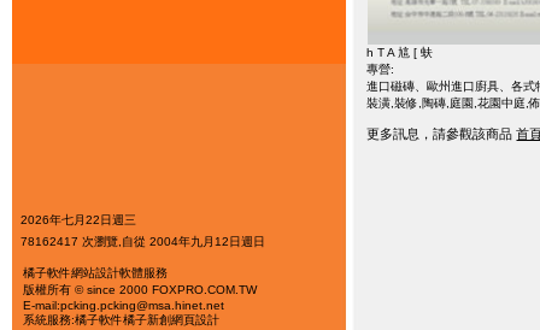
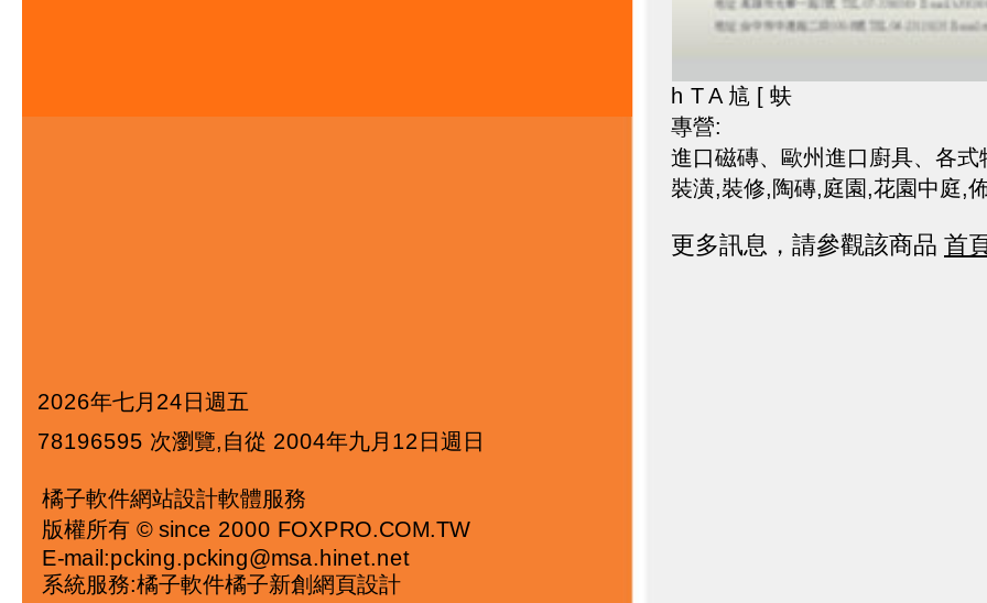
- 2026年七月22日週三
+ 2026年七月24日週五

- 78162417 次瀏覽,自從 2004年九月12日週日
+ 78196595 次瀏覽,自從 2004年九月12日週日
